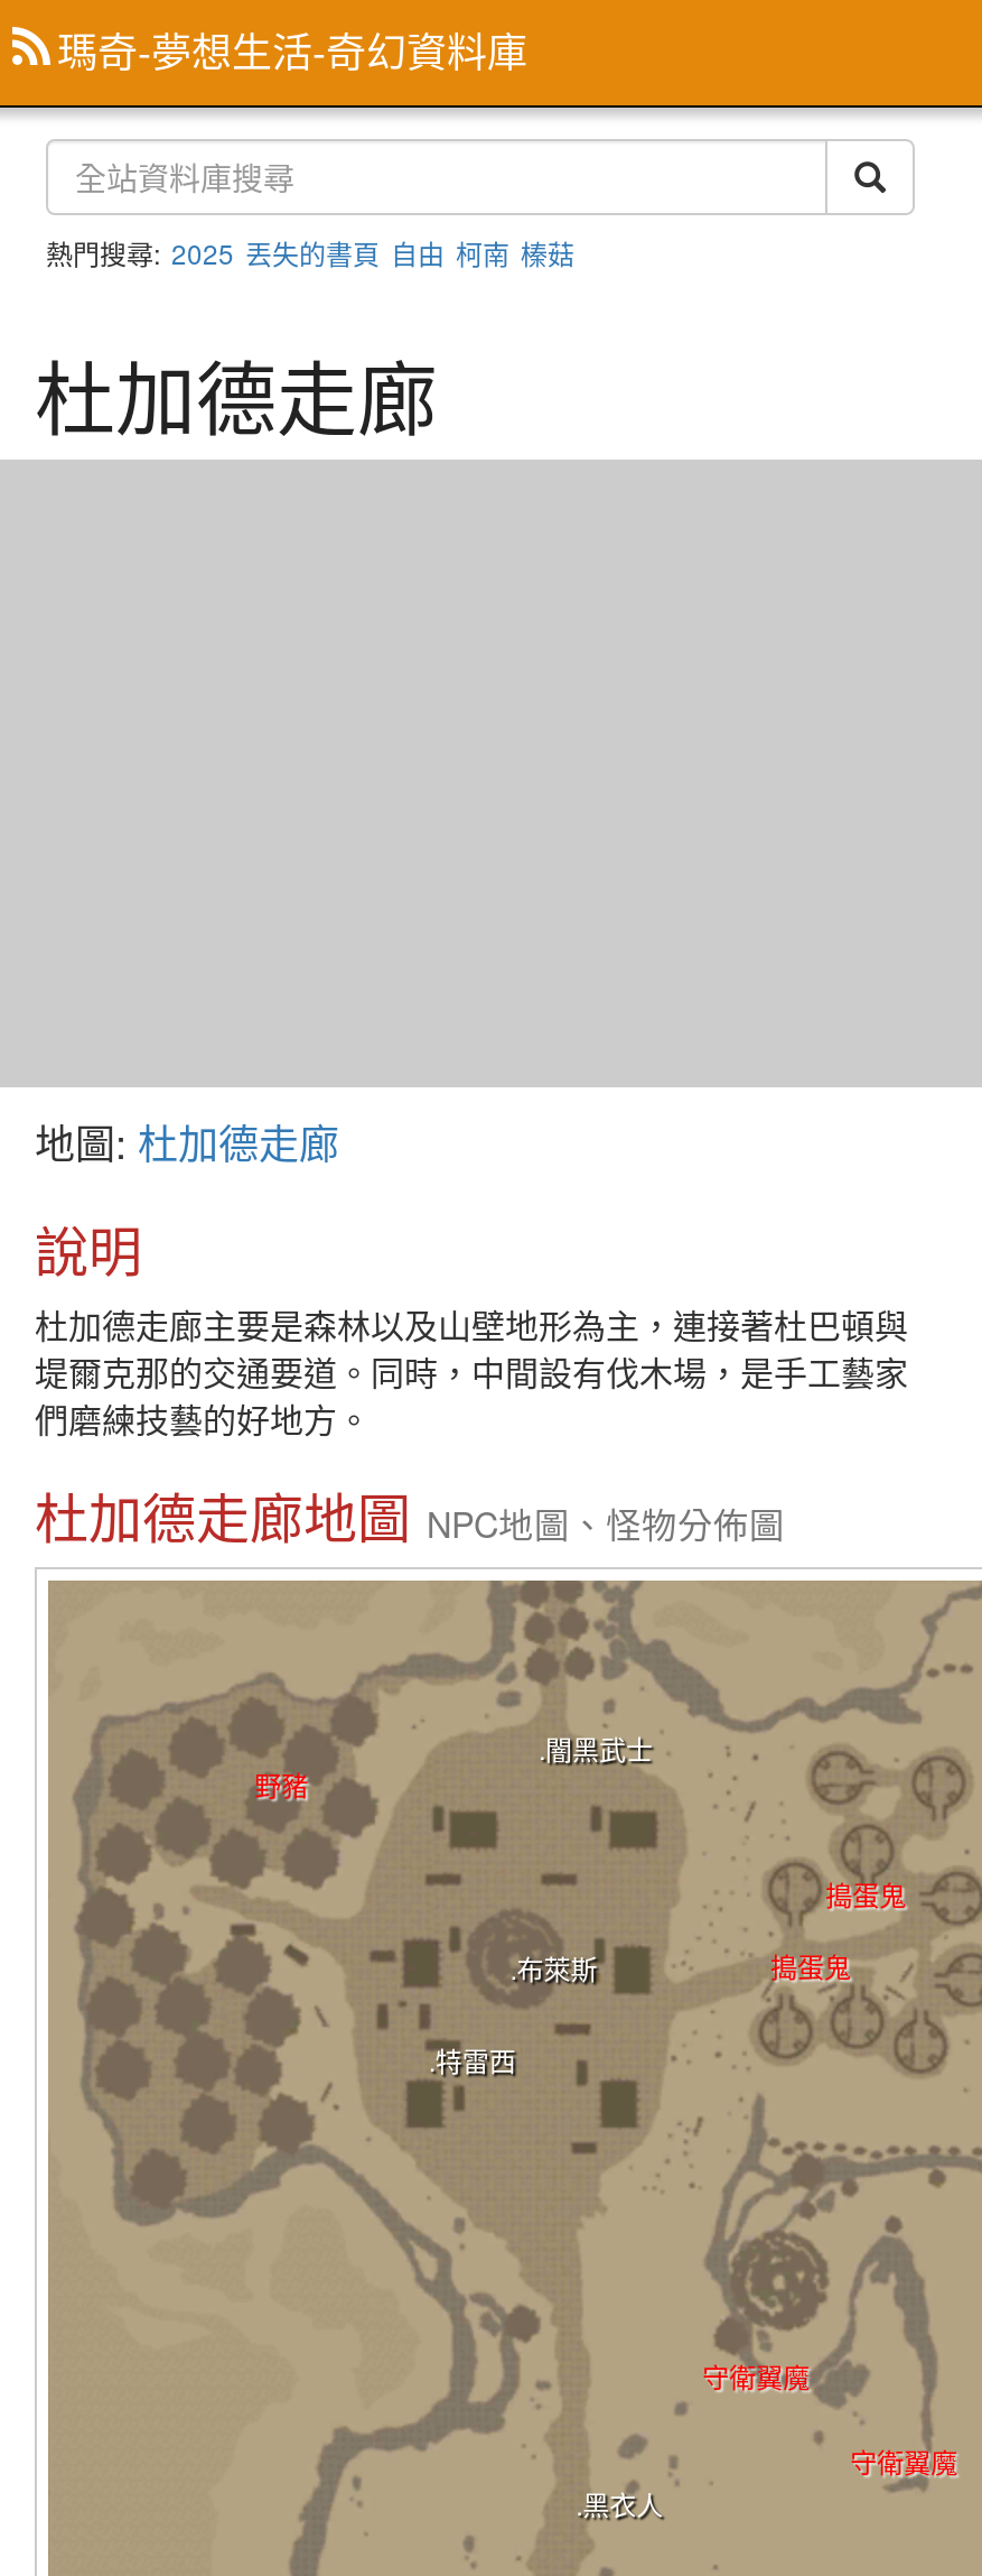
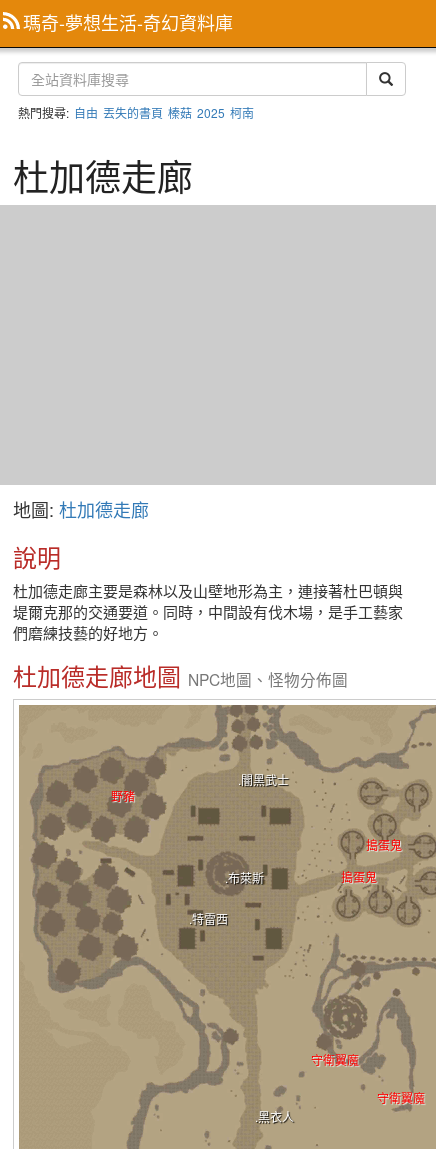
- 熱門搜尋: 2025 丟失的書頁 自由 柯南 榛菇
+ 熱門搜尋: 自由 丟失的書頁 榛菇 2025 柯南
